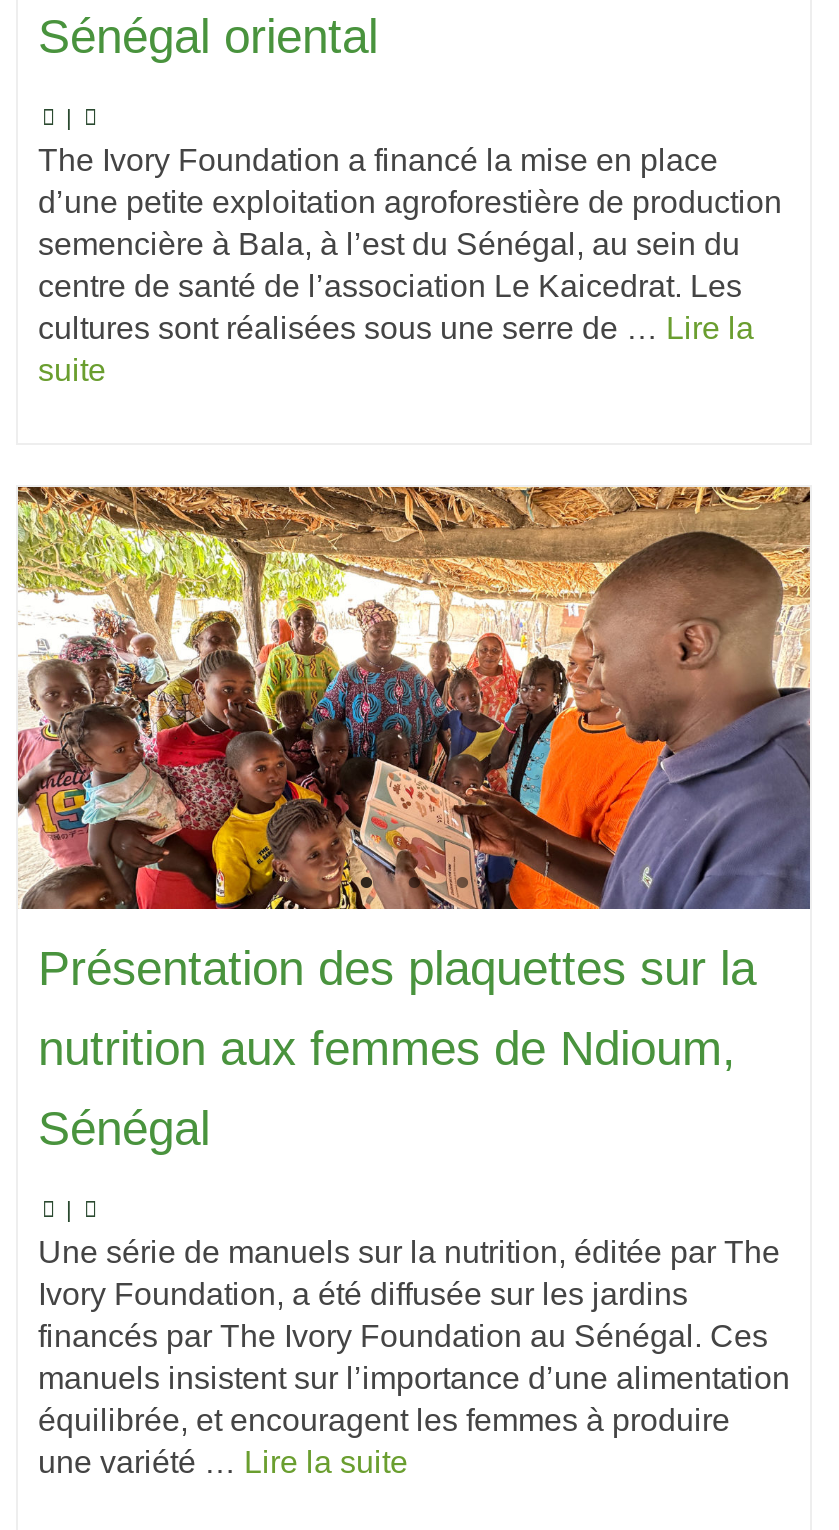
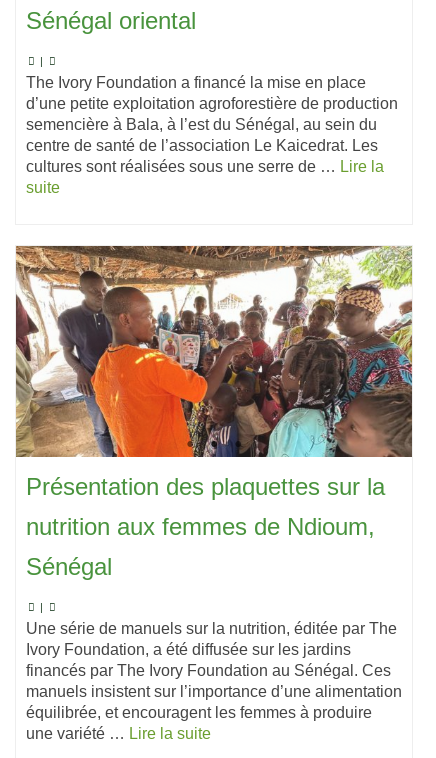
- [image]
+ [image]
